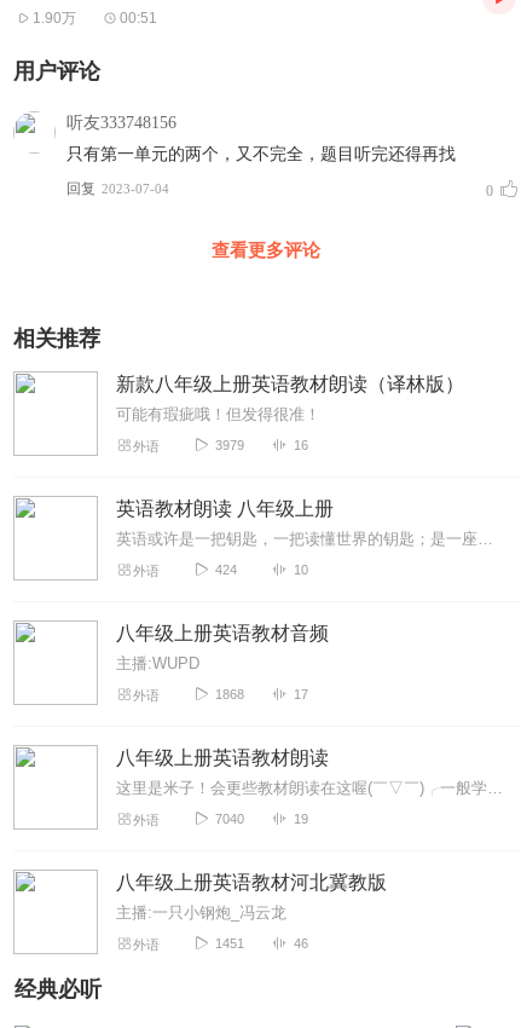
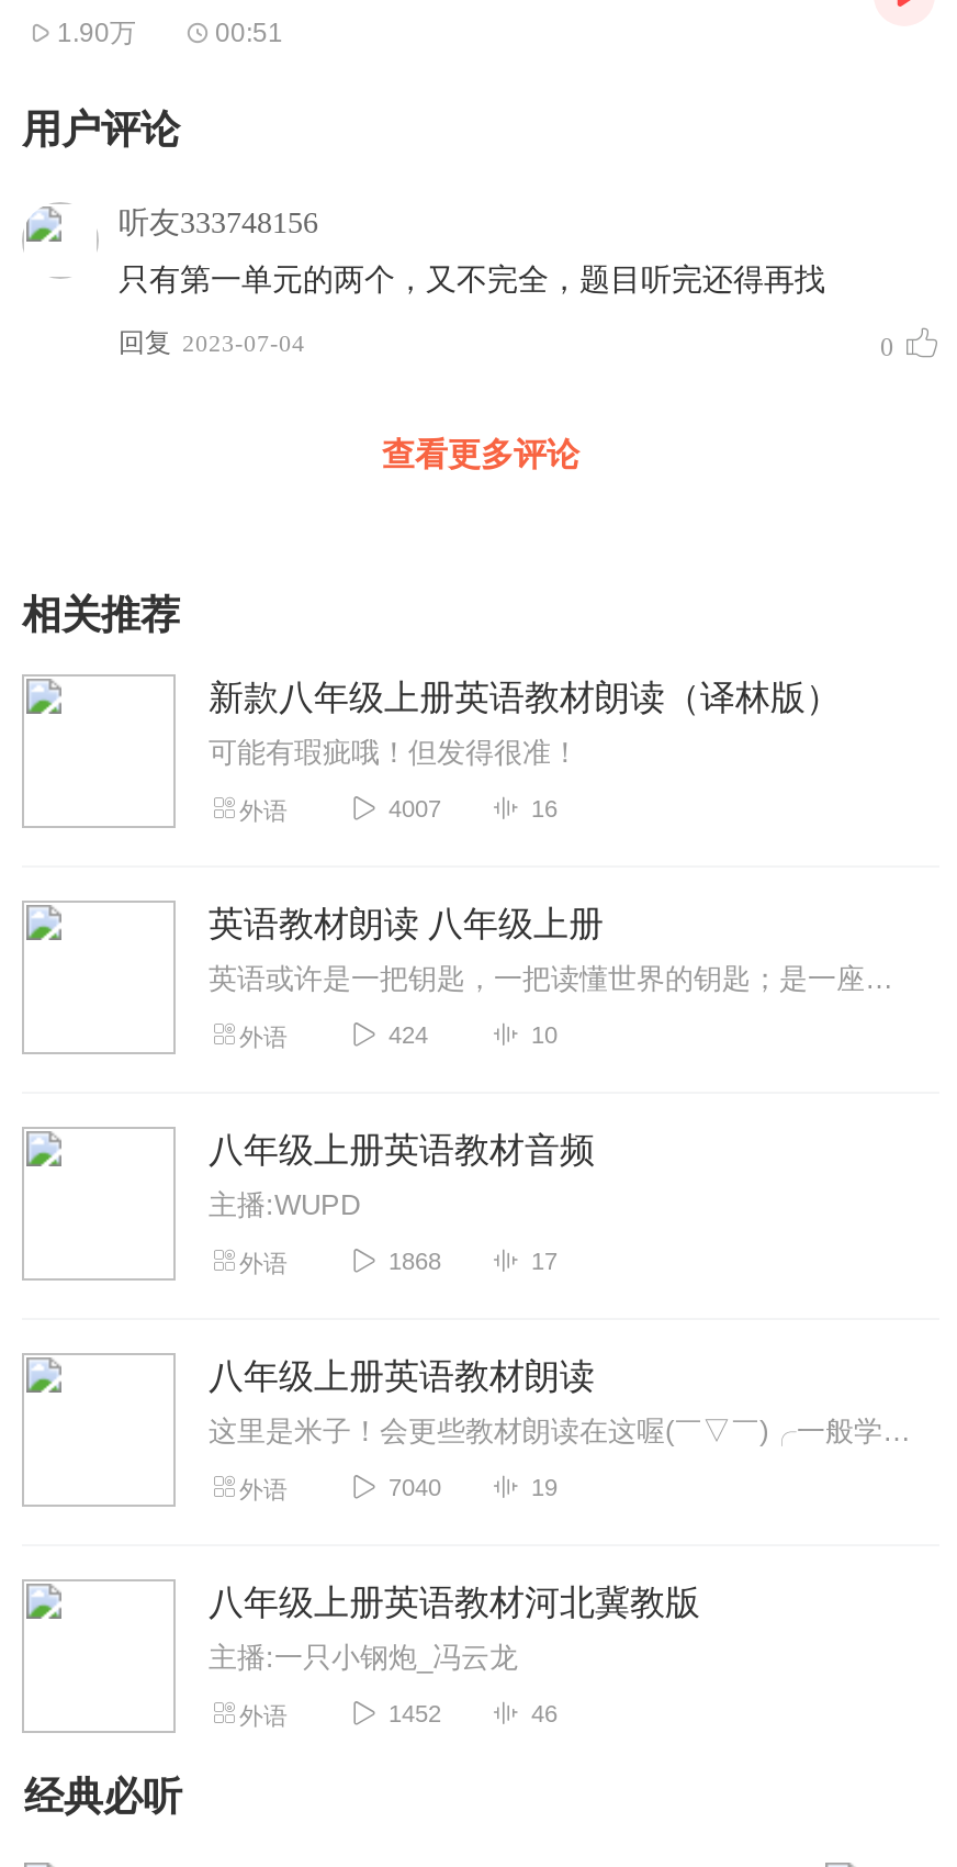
- 3979
+ 4007

- 1451
+ 1452
